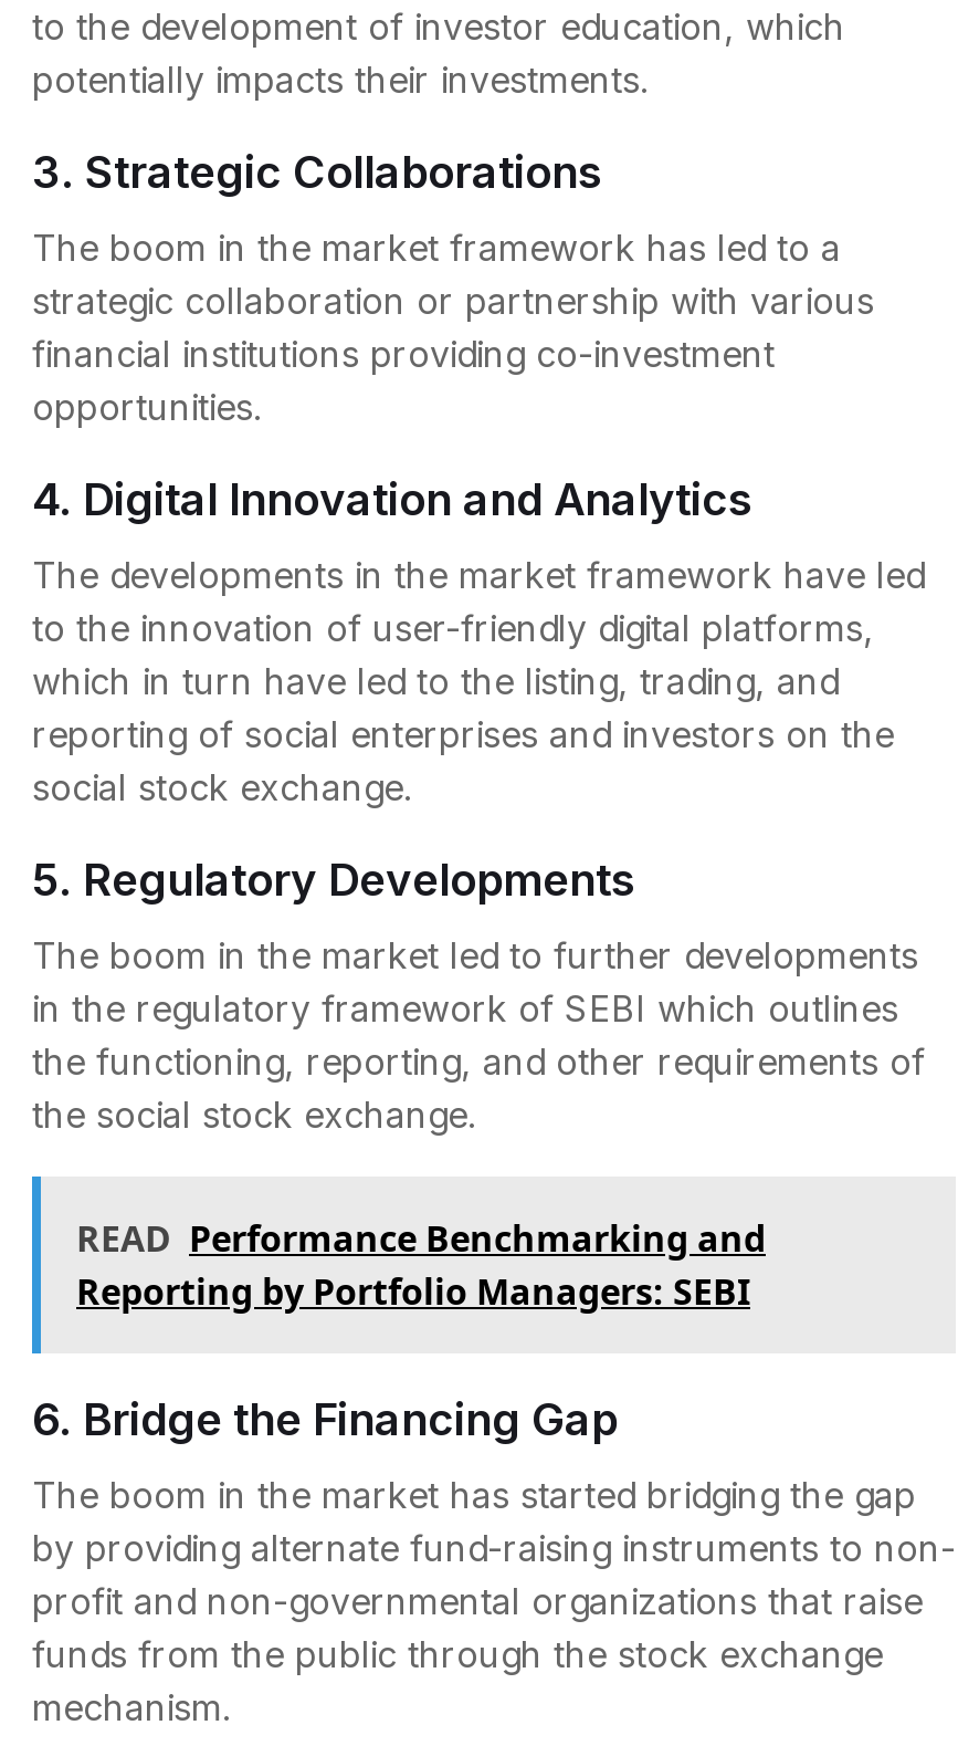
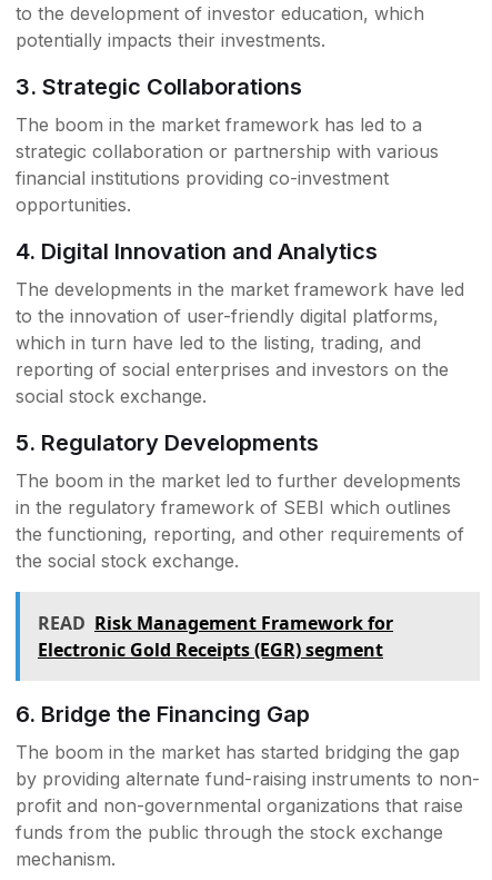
- READ Performance Benchmarking and
- Reporting by Portfolio Managers: SEBI
+ READ Risk Management Framework for
+ Electronic Gold Receipts (EGR) segment
